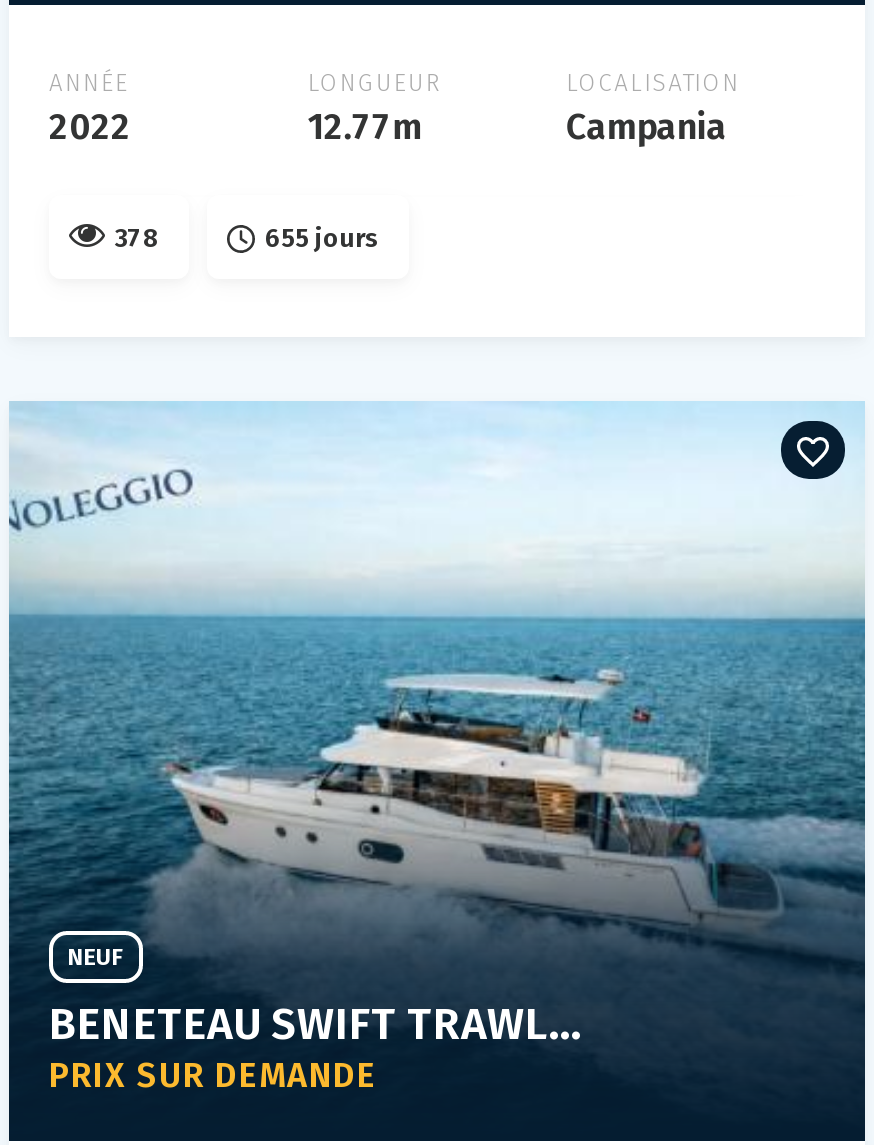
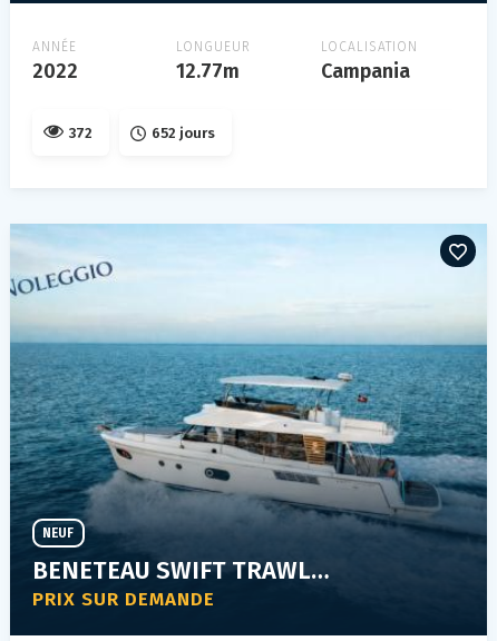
- 378
+ 372

- 655 jours
+ 652 jours
